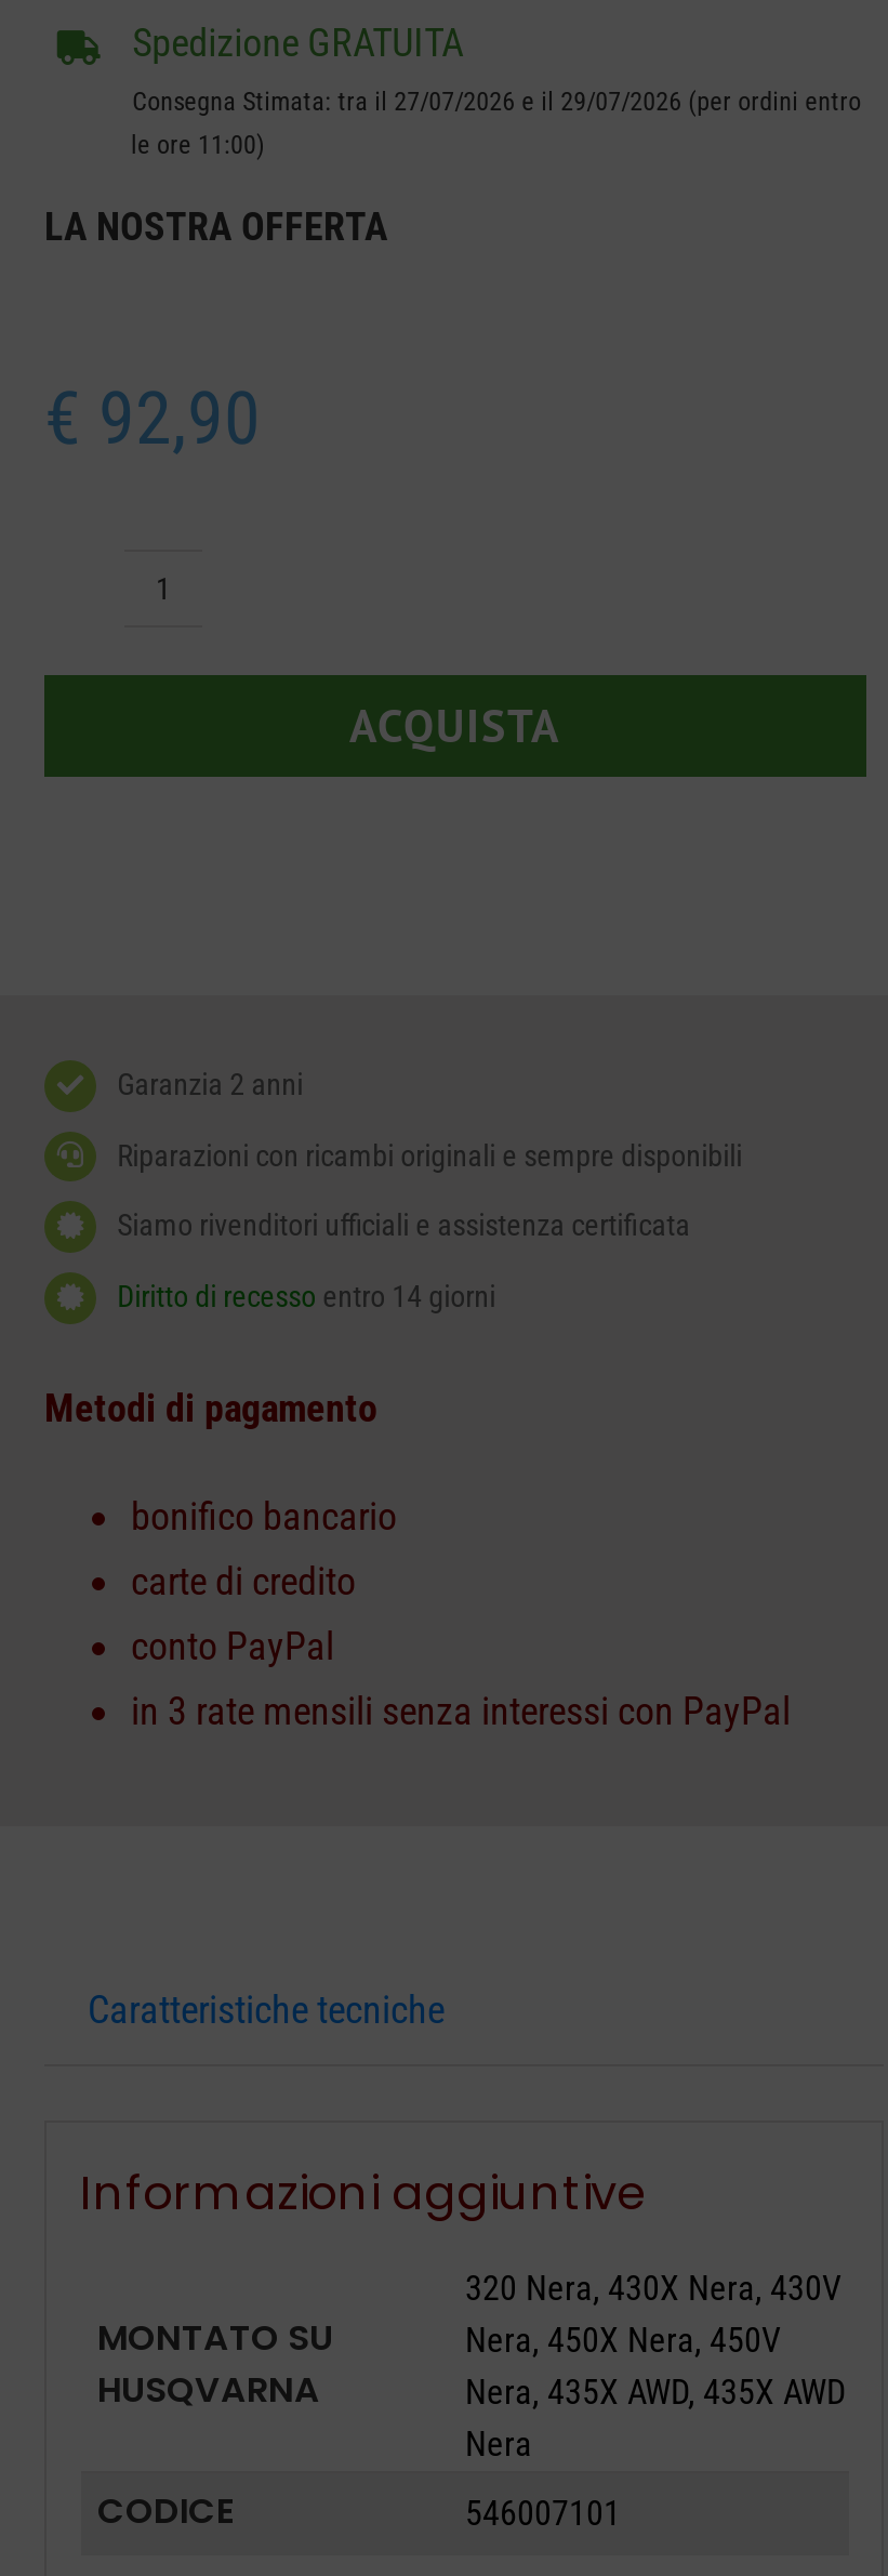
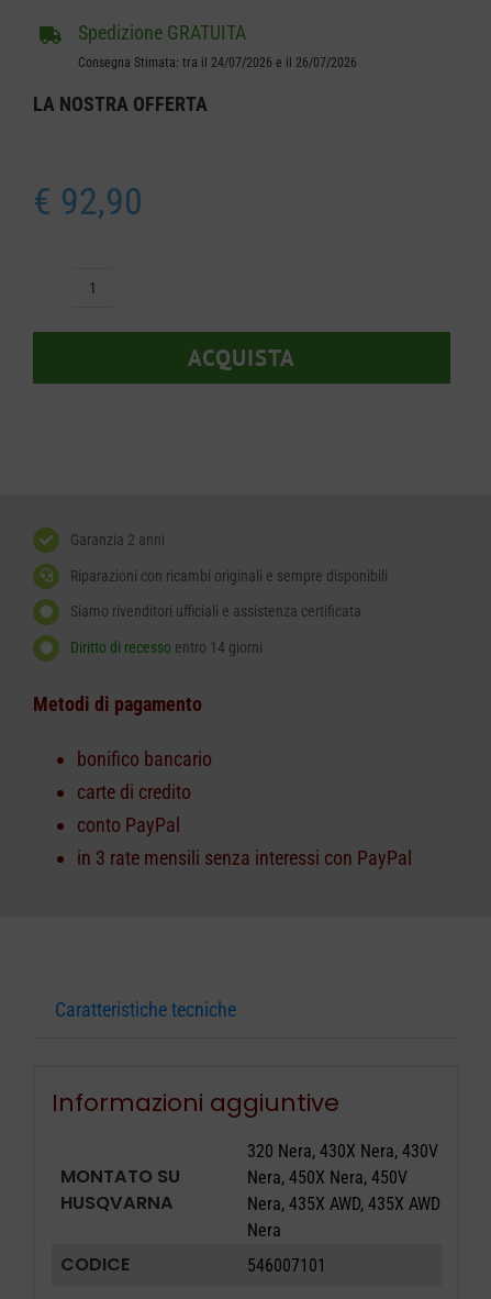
- Consegna Stimata: tra il 27/07/2026 e il 29/07/2026 (per ordini entro
- le ore 11:00)
+ Consegna Stimata: tra il 24/07/2026 e il 26/07/2026
